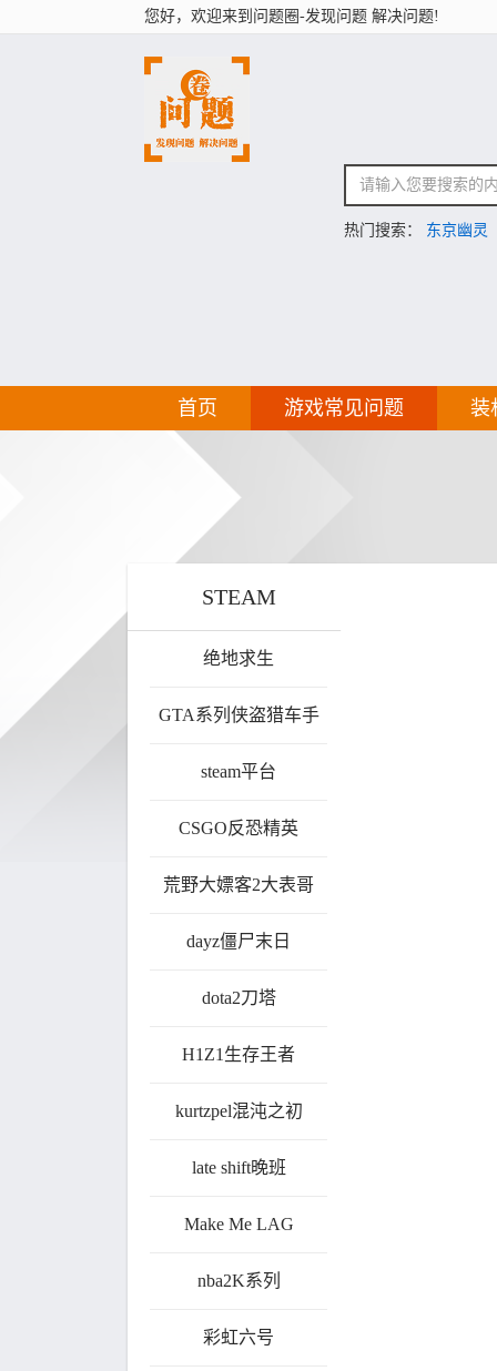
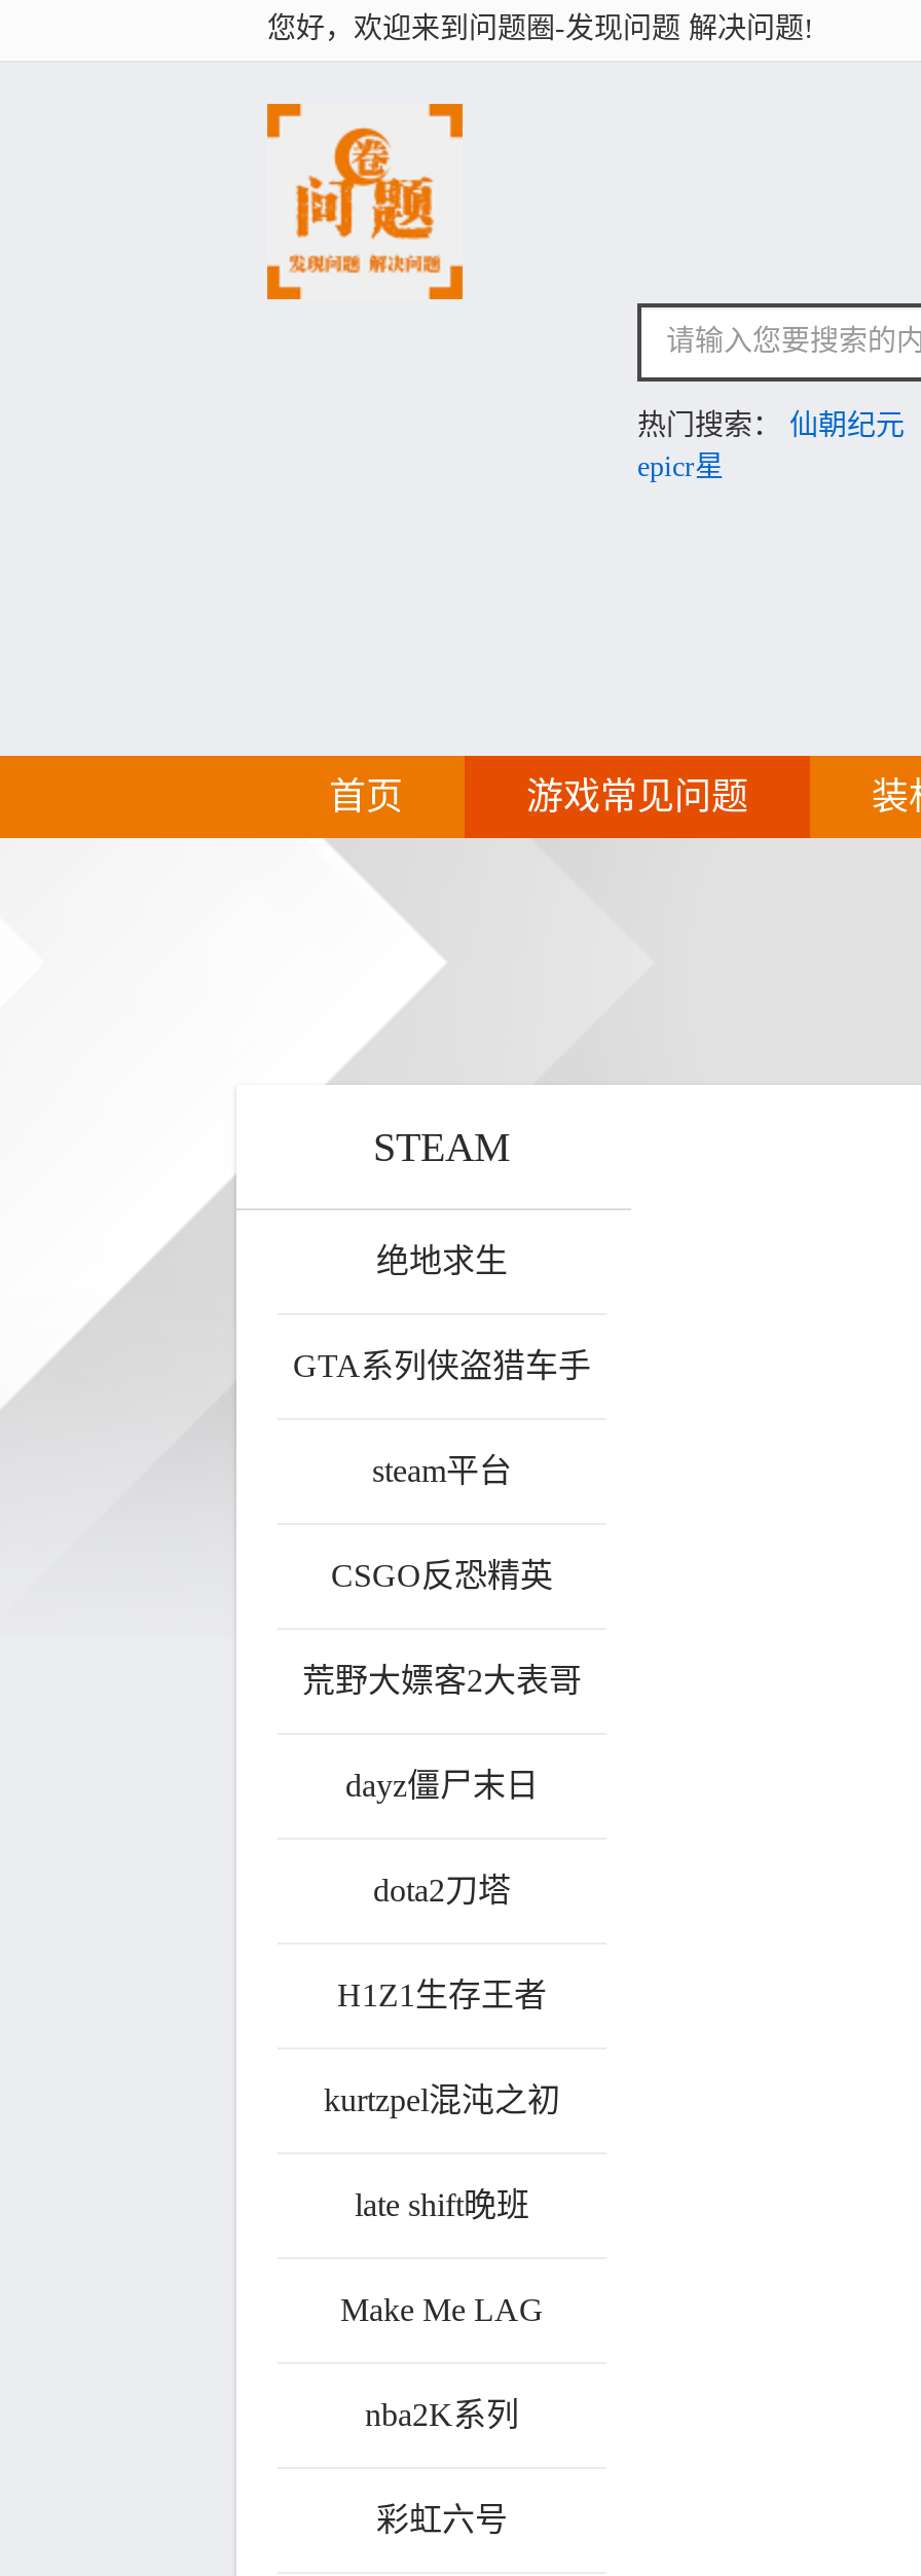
- 热门搜索：东京幽灵
+ 热门搜索：仙朝纪元
+ epicr星
